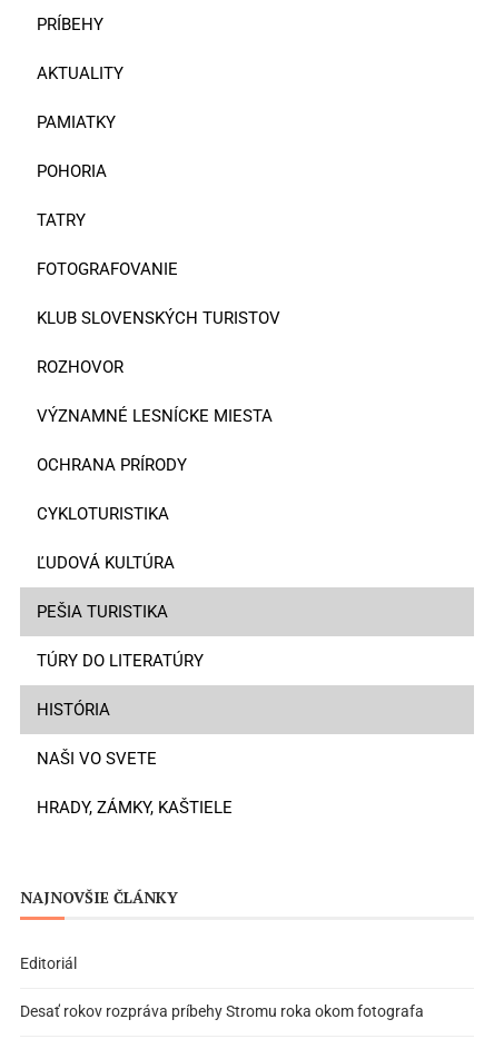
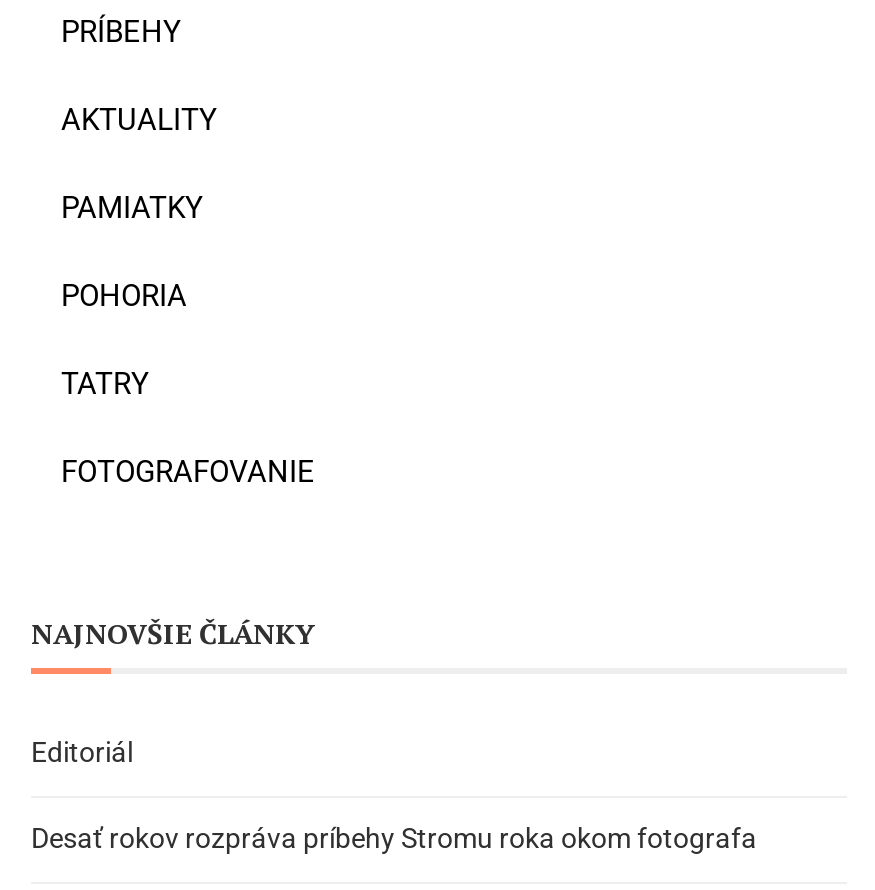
- KLUB SLOVENSKÝCH TURISTOV
- ROZHOVOR
- VÝZNAMNÉ LESNÍCKE MIESTA
- OCHRANA PRÍRODY
- CYKLOTURISTIKA
- ĽUDOVÁ KULTÚRA
- PEŠIA TURISTIKA
- TÚRY DO LITERATÚRY
- HISTÓRIA
- NAŠI VO SVETE
- HRADY, ZÁMKY, KAŠTIELE
